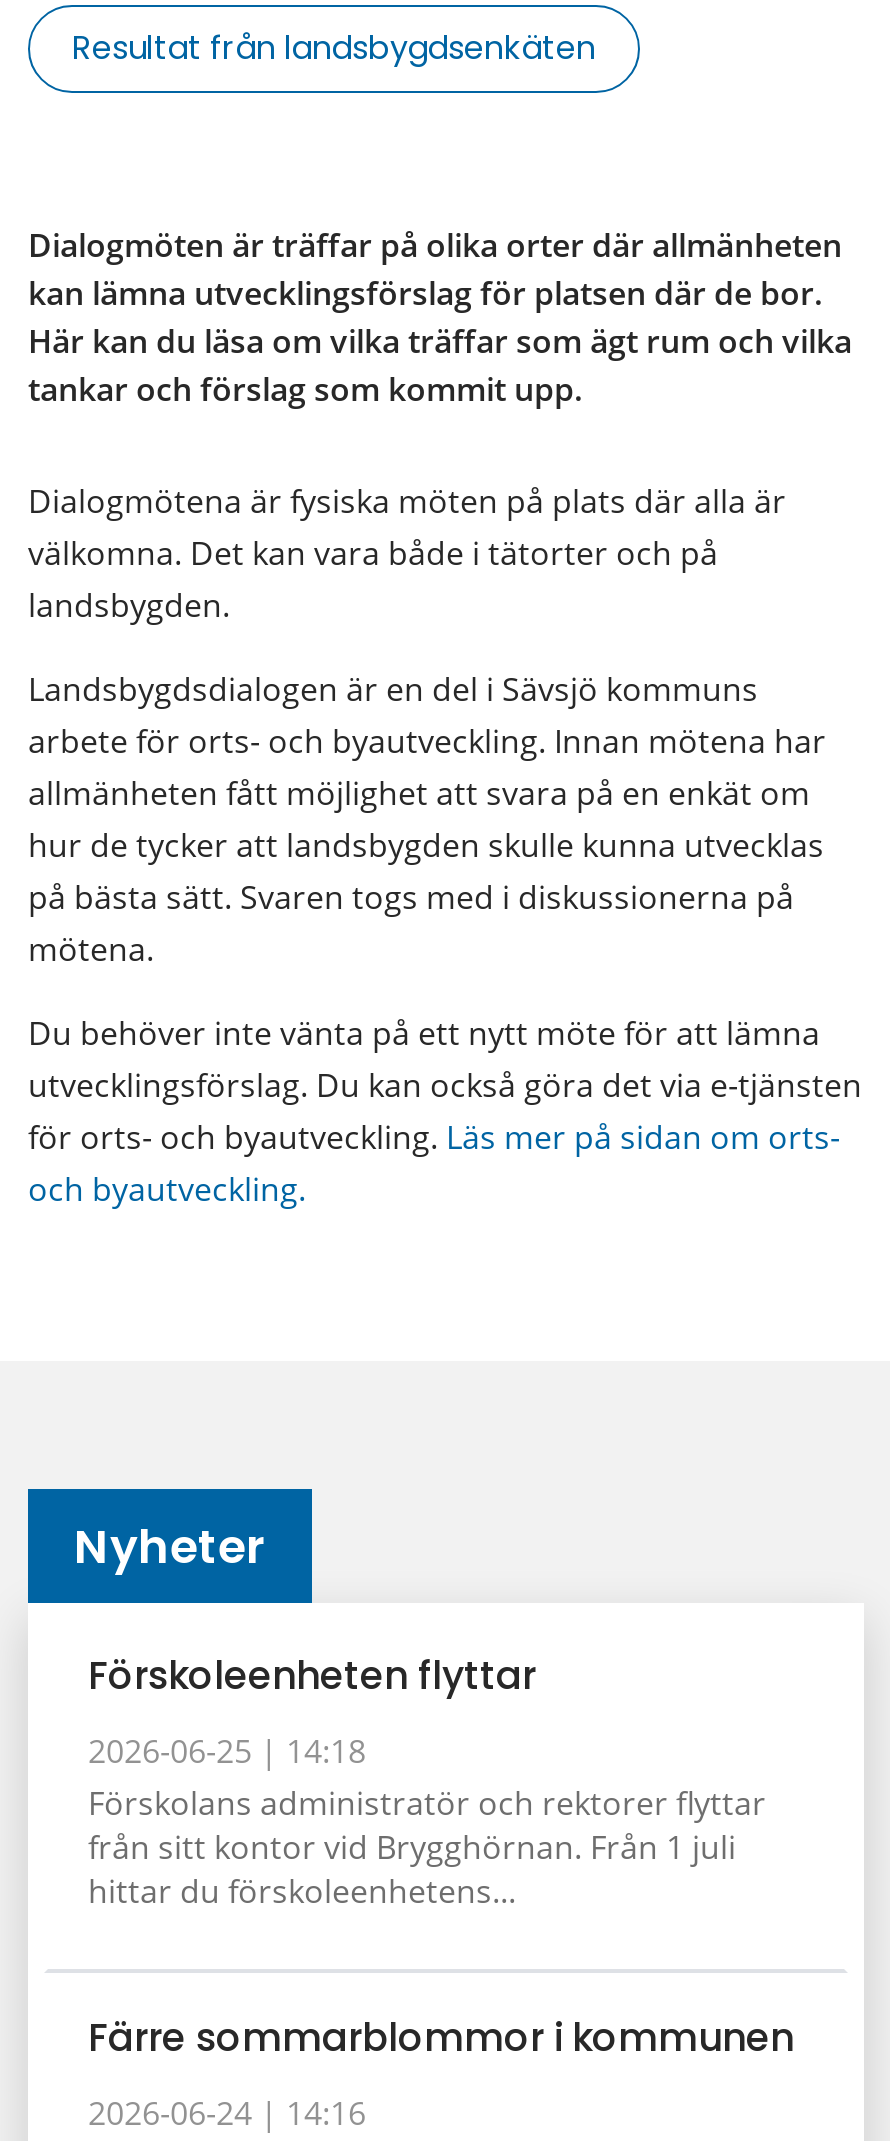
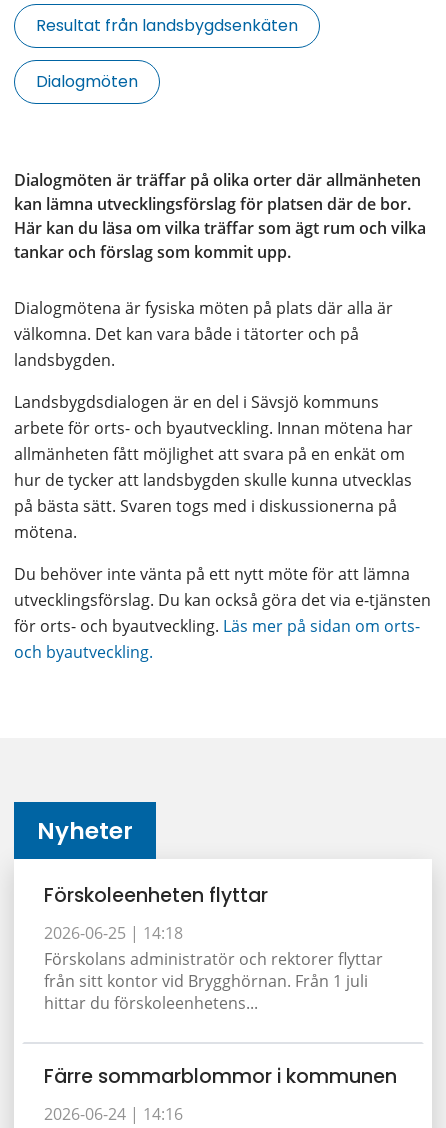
+ Dialogmöten
